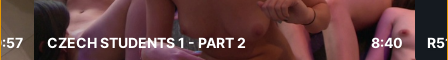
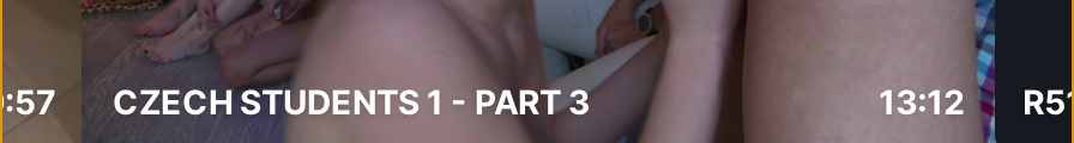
- CZECH STUDENTS 1 - PART 2
+ CZECH STUDENTS 1 - PART 3

- 8:40
+ 13:12
